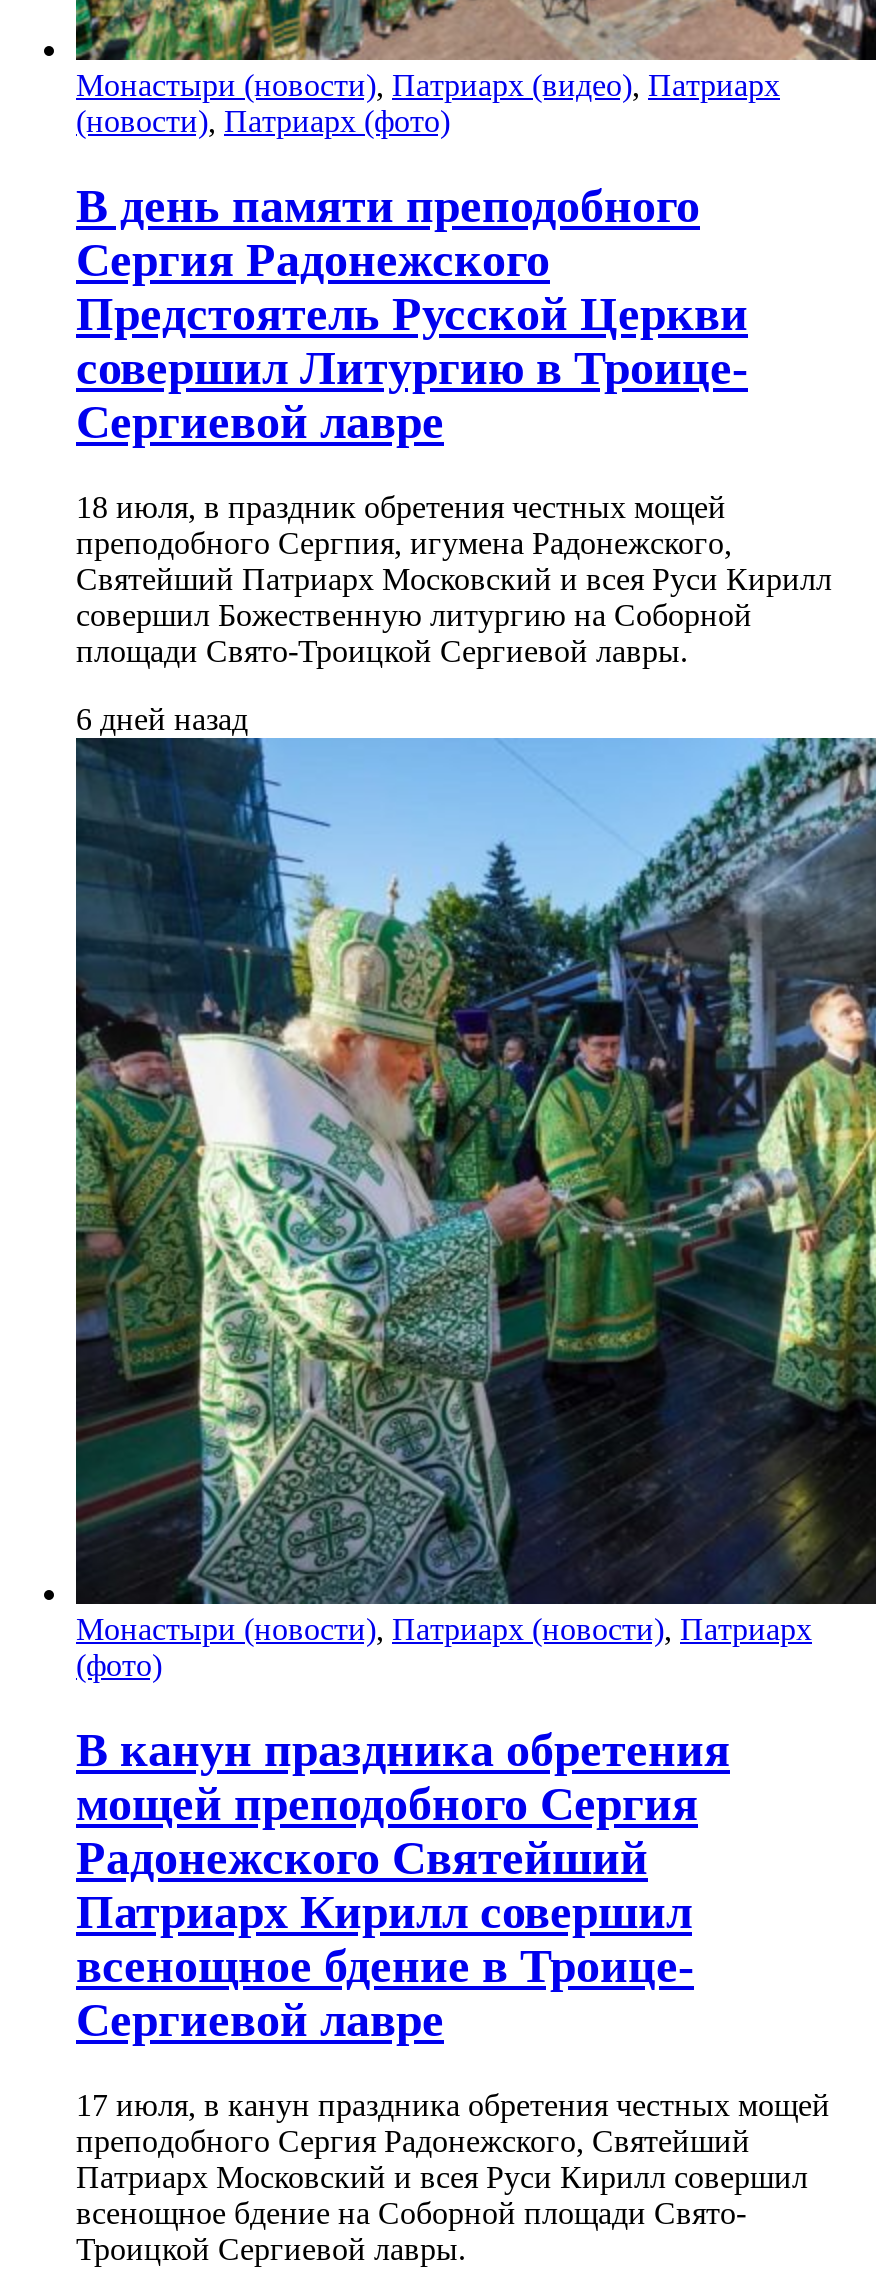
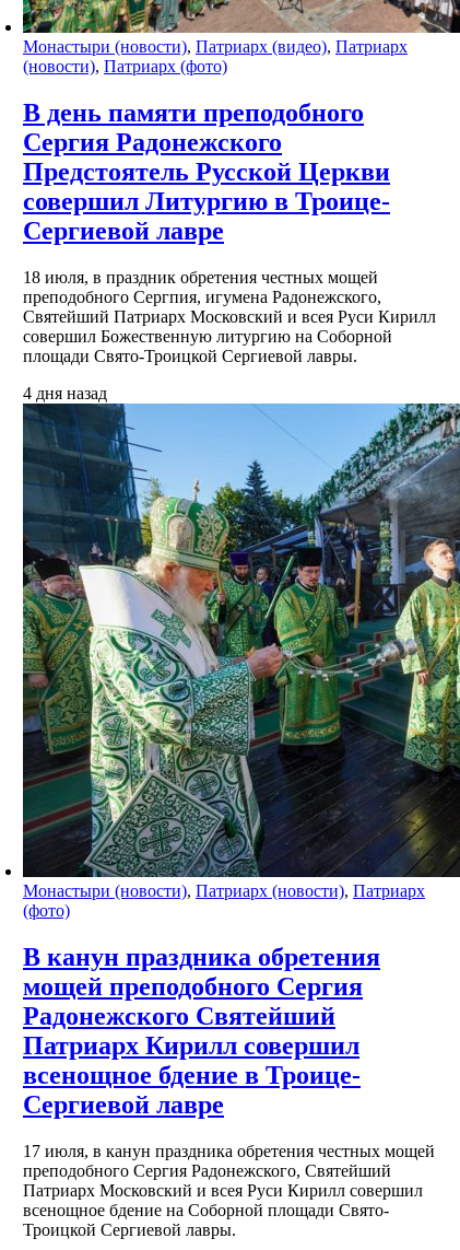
- 6 дней назад
+ 4 дня назад
